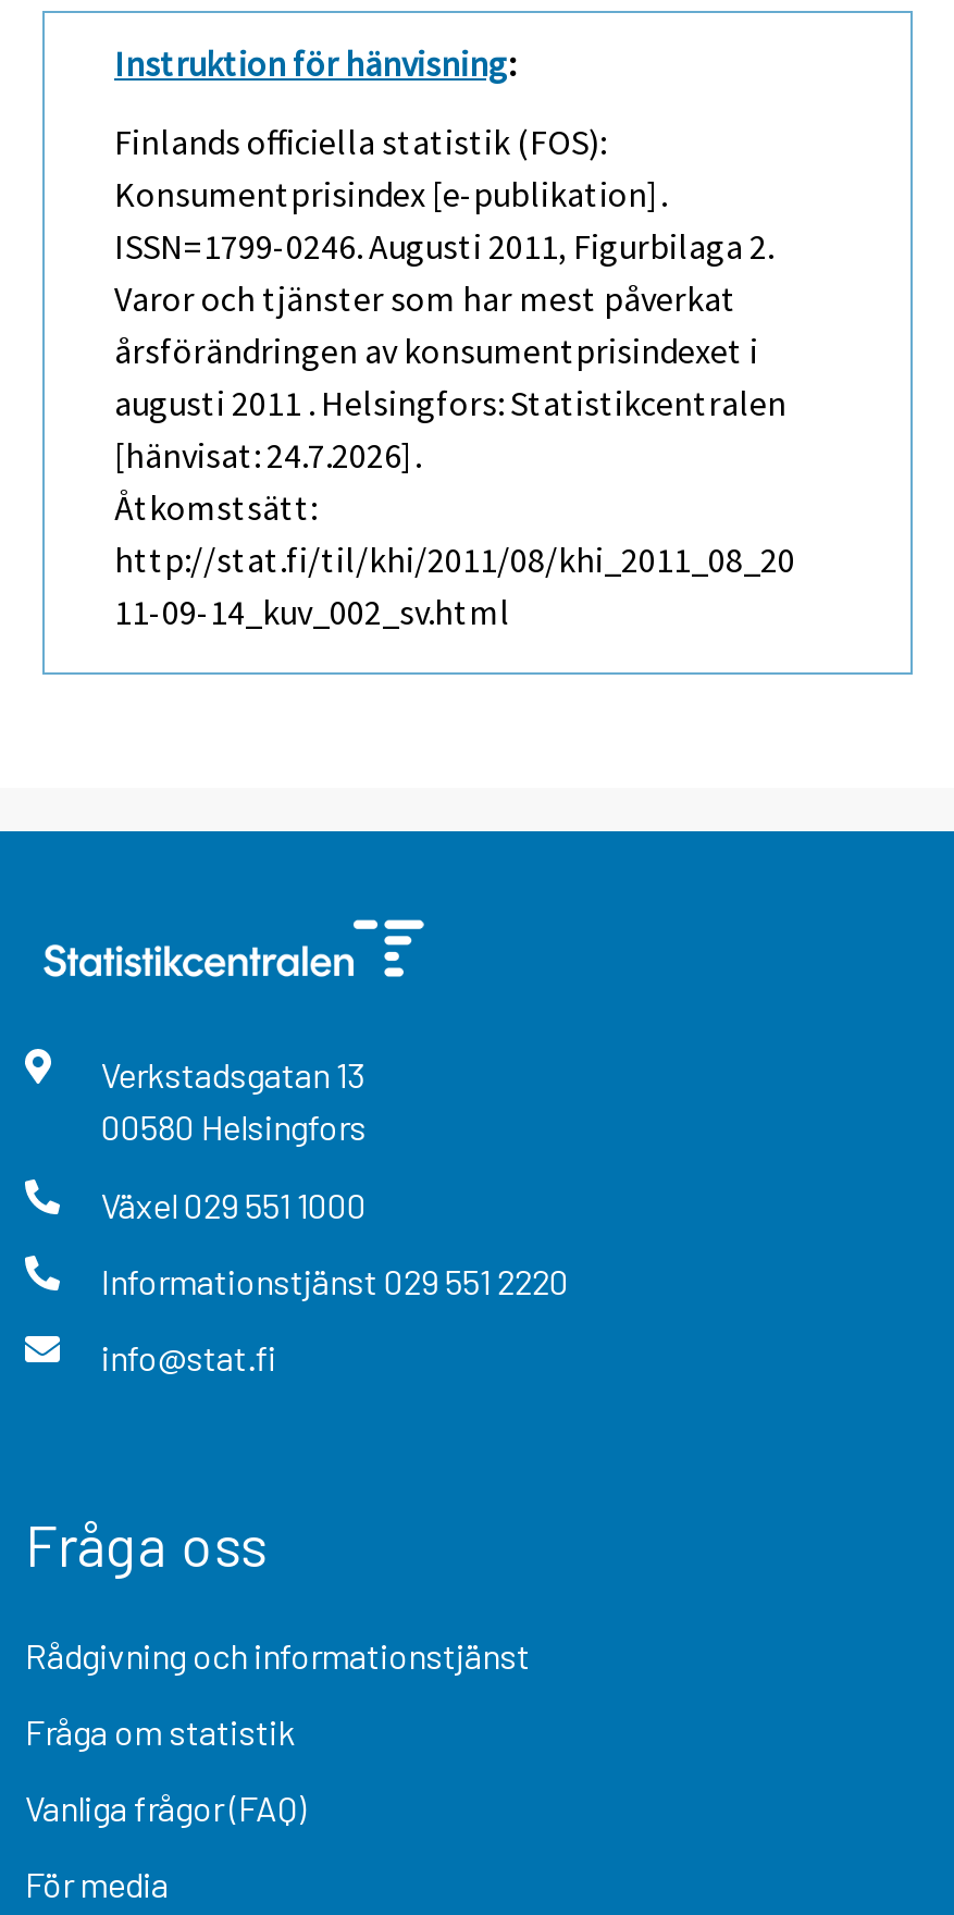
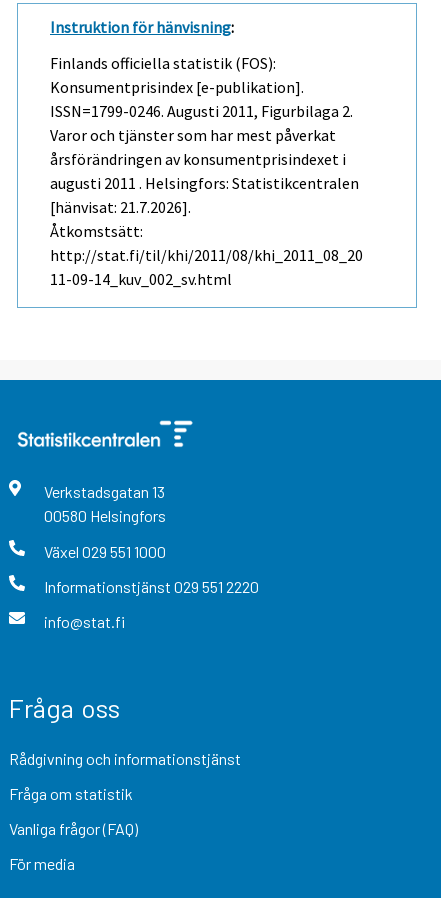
- [hänvisat: 24.7.2026].
+ [hänvisat: 21.7.2026].
